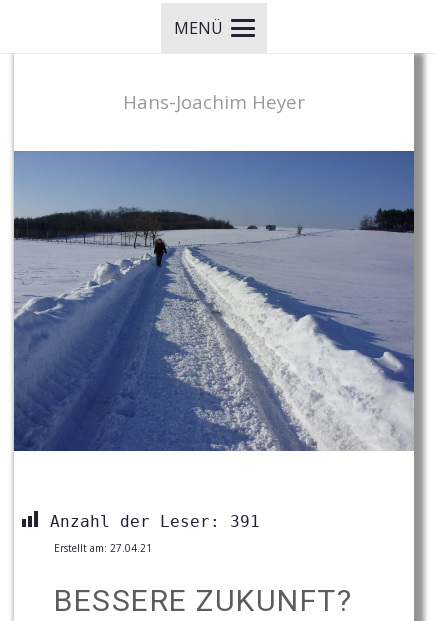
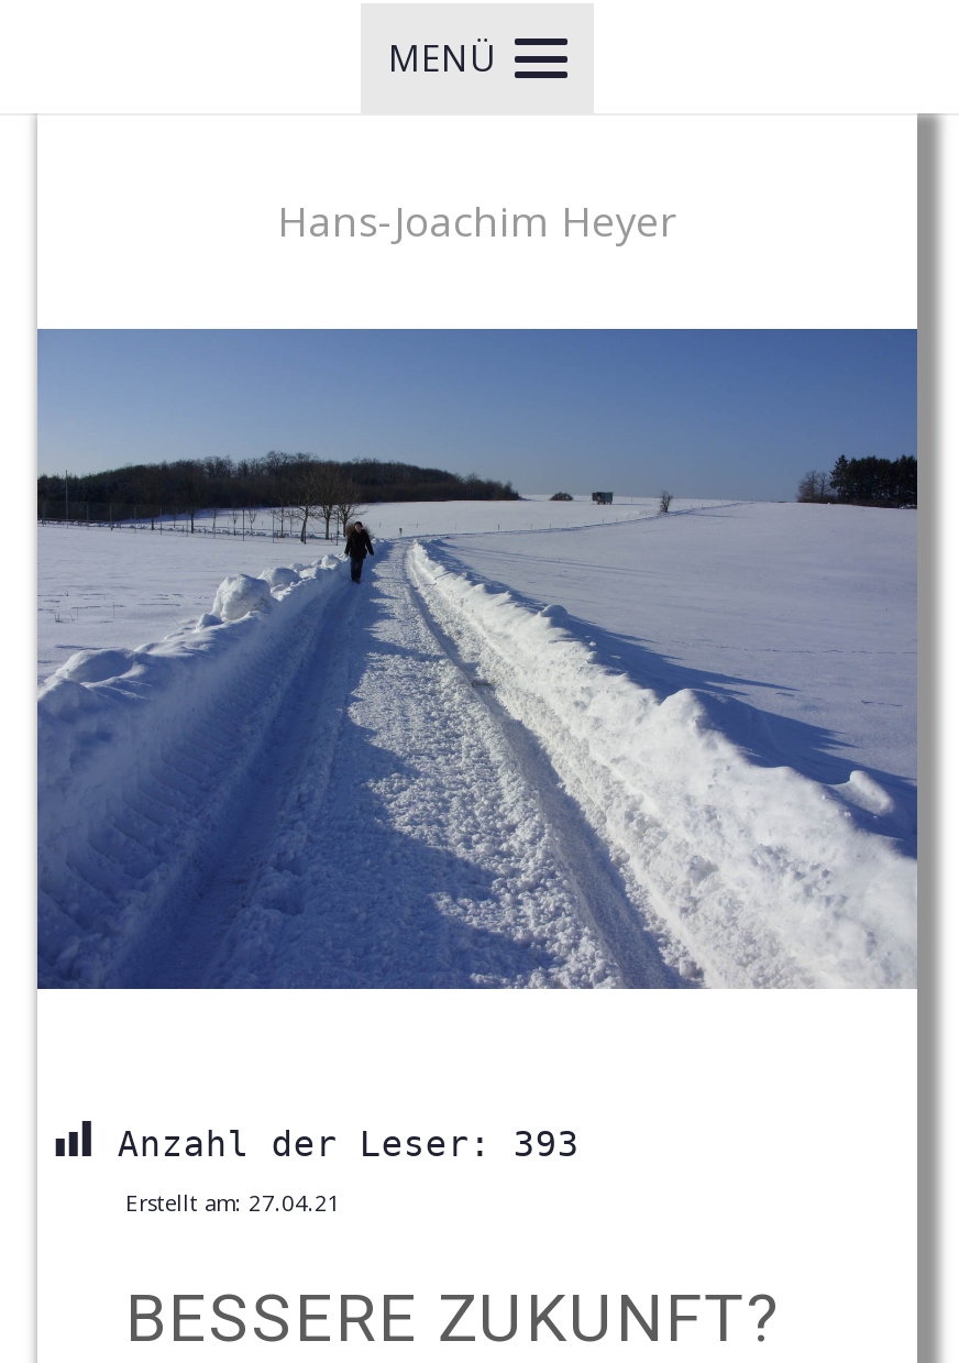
- Anzahl der Leser: 391
+ Anzahl der Leser: 393
